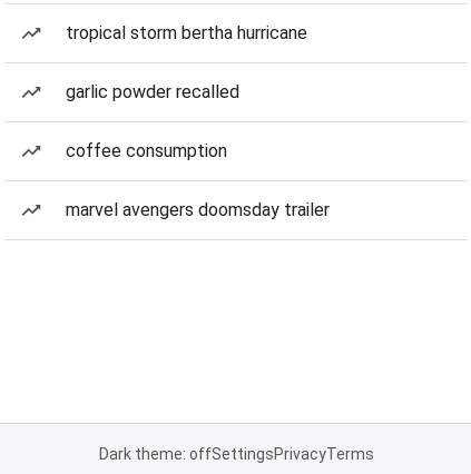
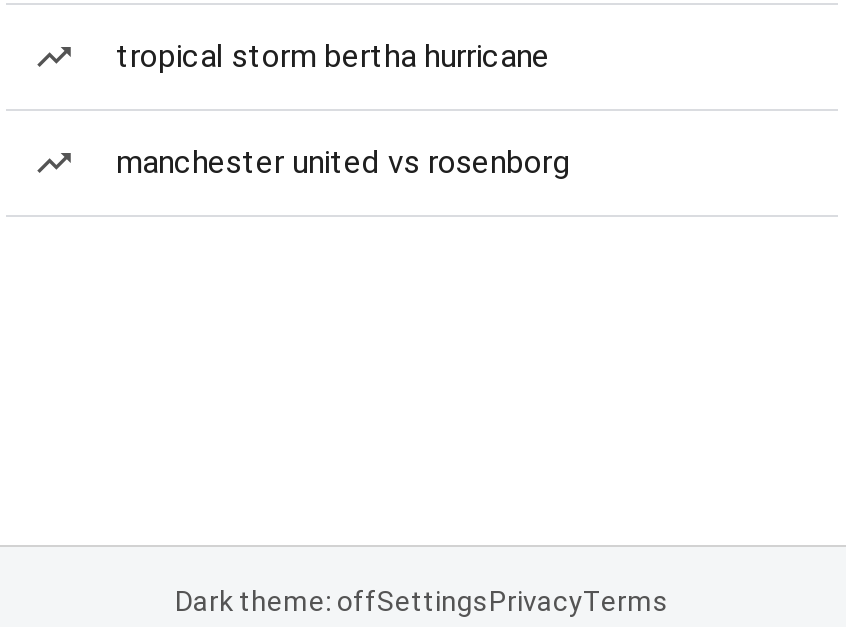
- garlic powder recalled
- coffee consumption
- marvel avengers doomsday trailer
+ manchester united vs rosenborg
